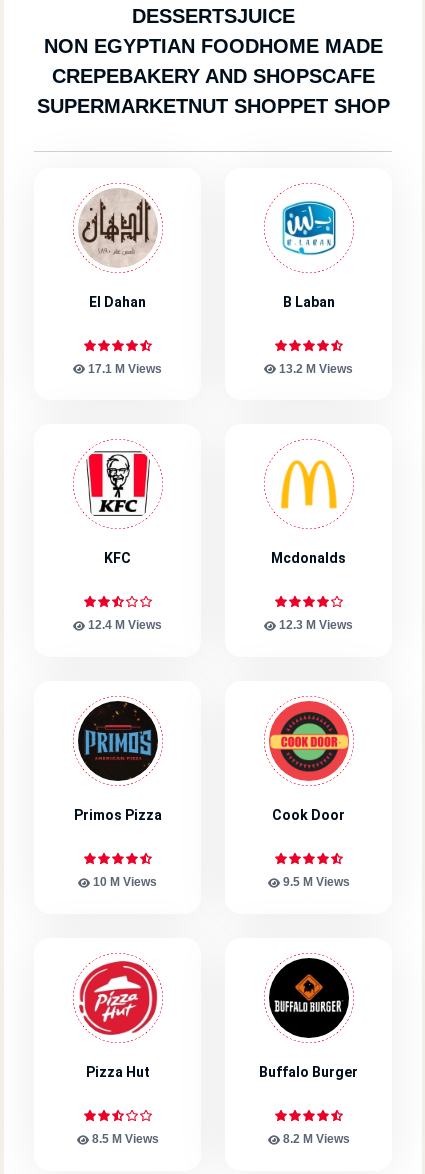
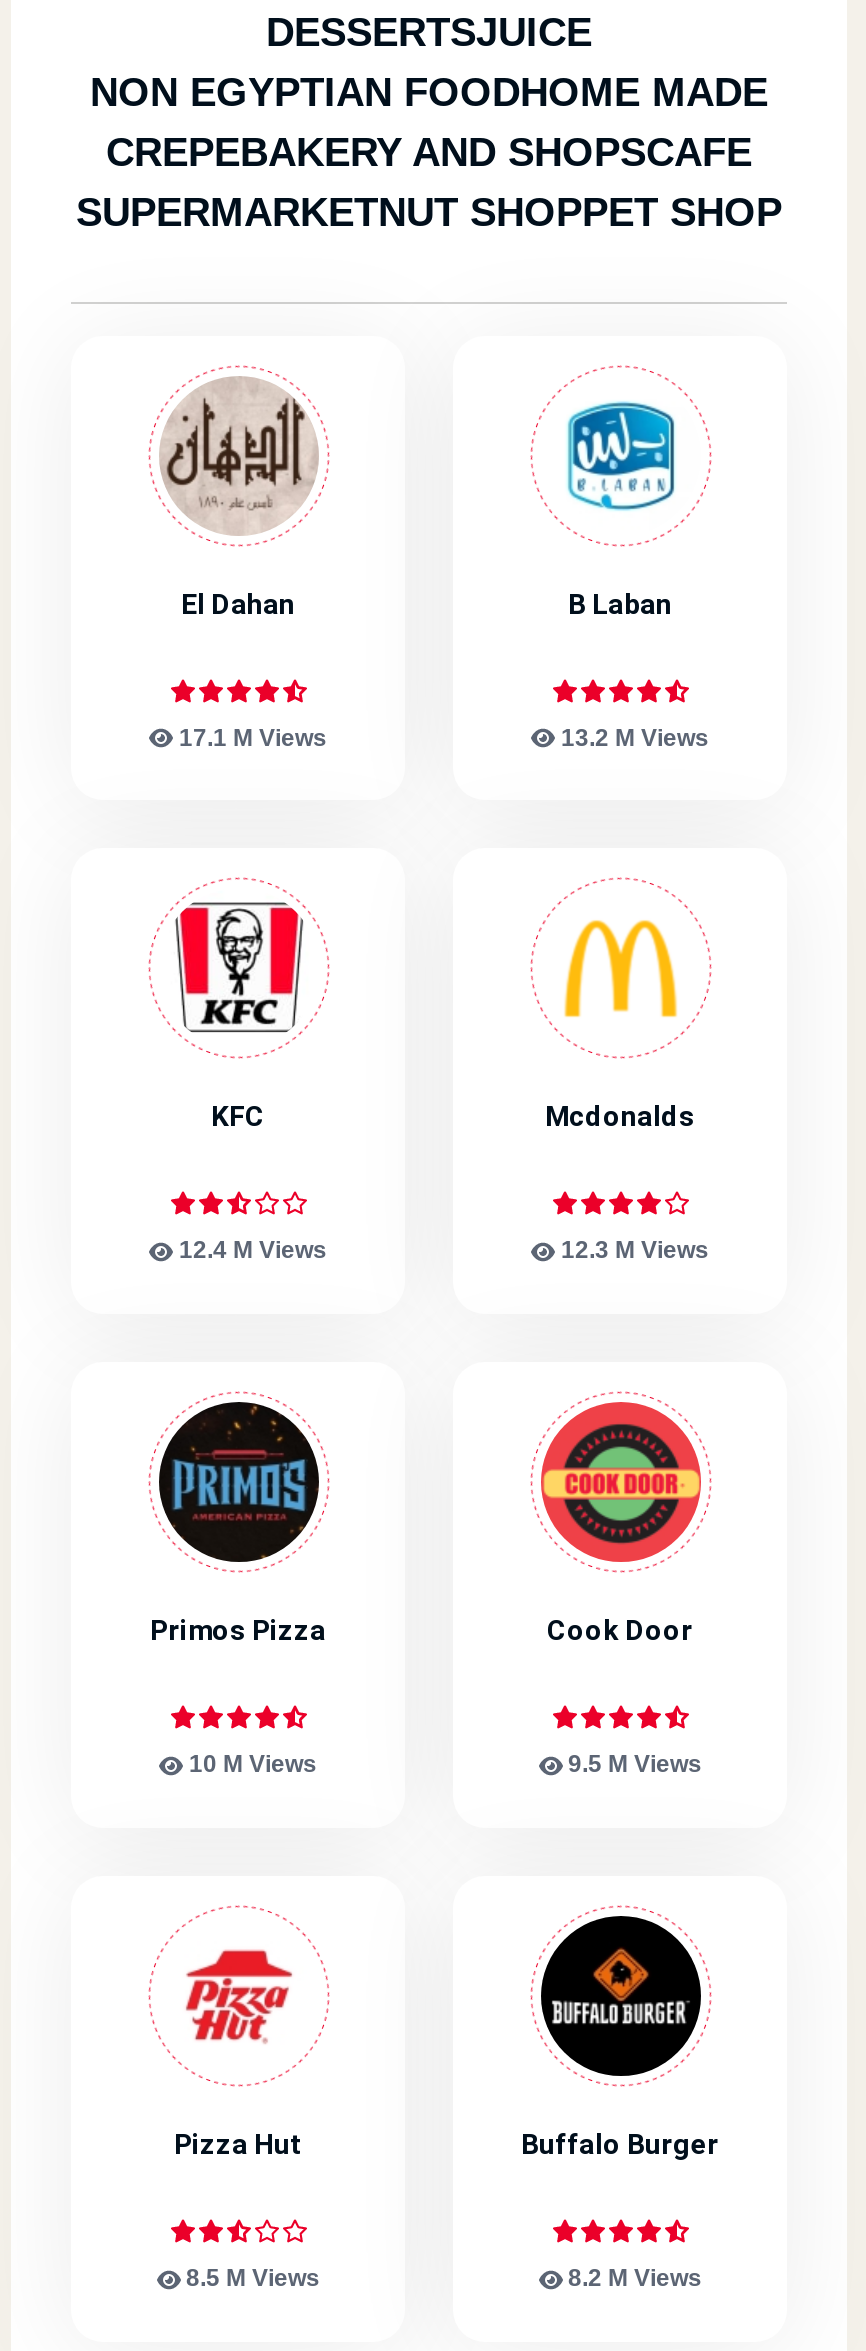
- [image]
+ [image]
